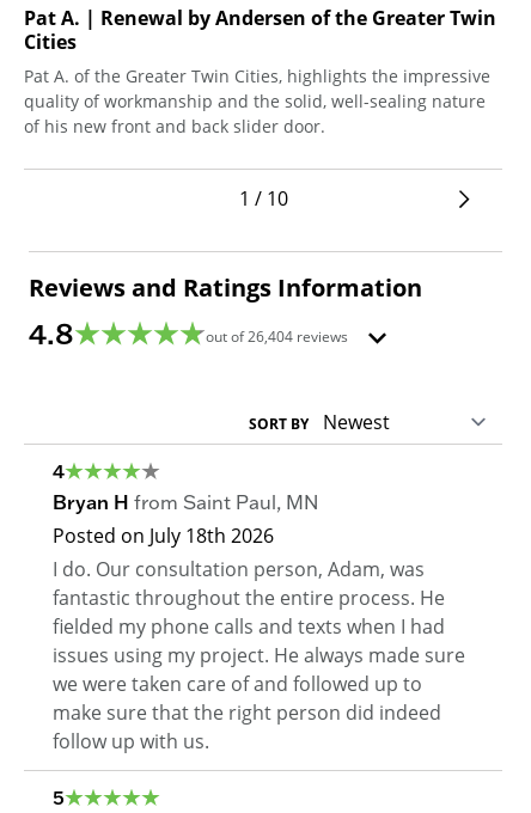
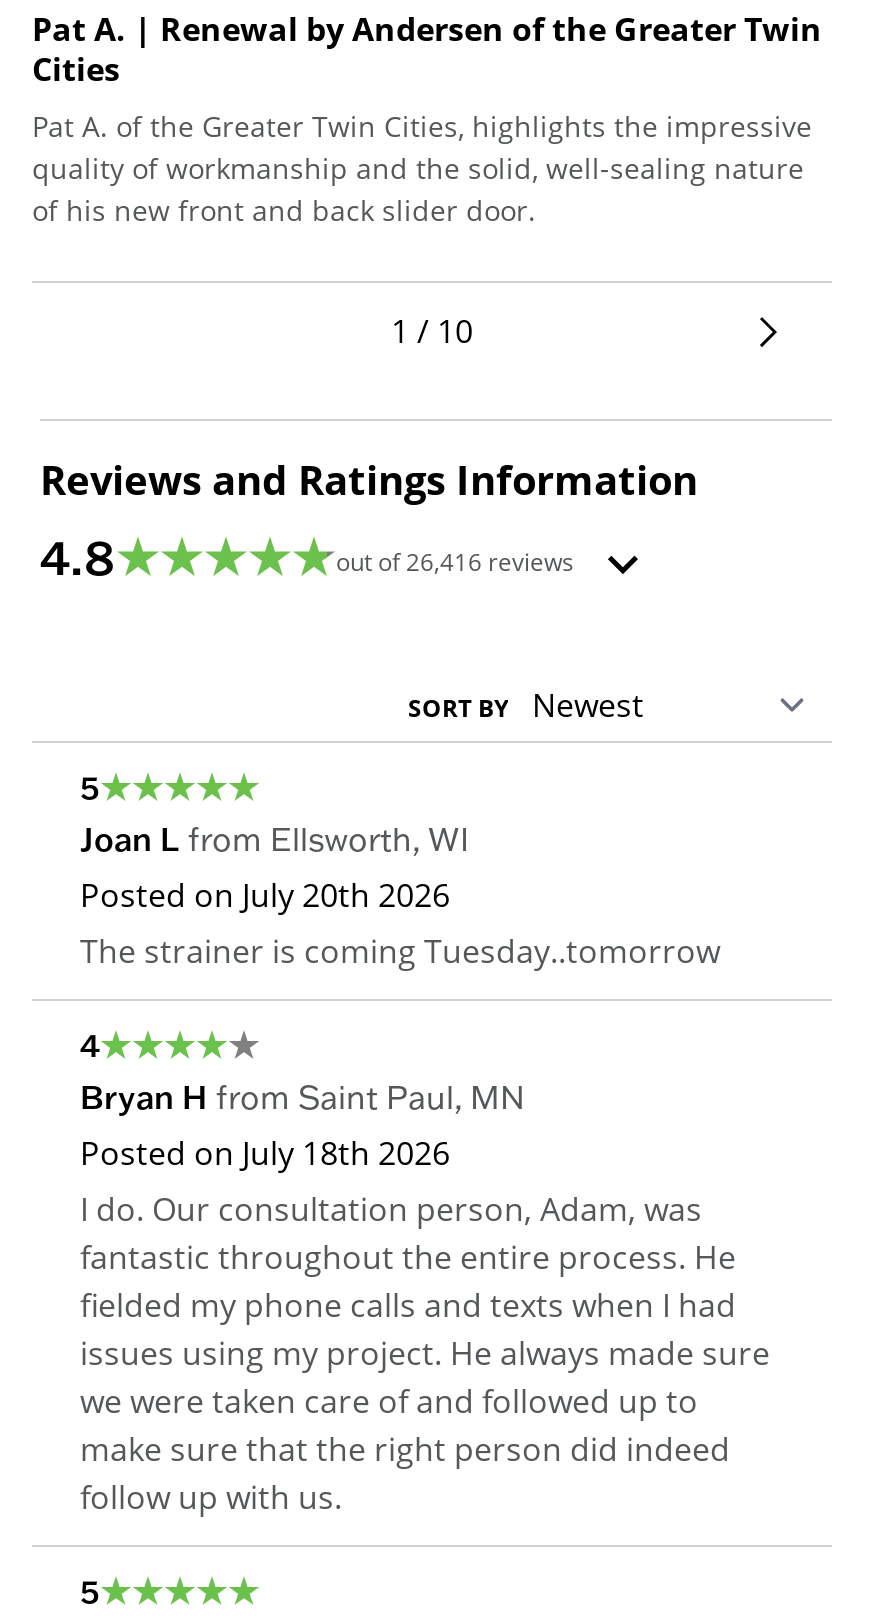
- out of 26,404 reviews
+ out of 26,416 reviews

+ 5
+ Joan L from Ellsworth, WI
+ Posted on July 20th 2026
+ The strainer is coming Tuesday..tomorrow
